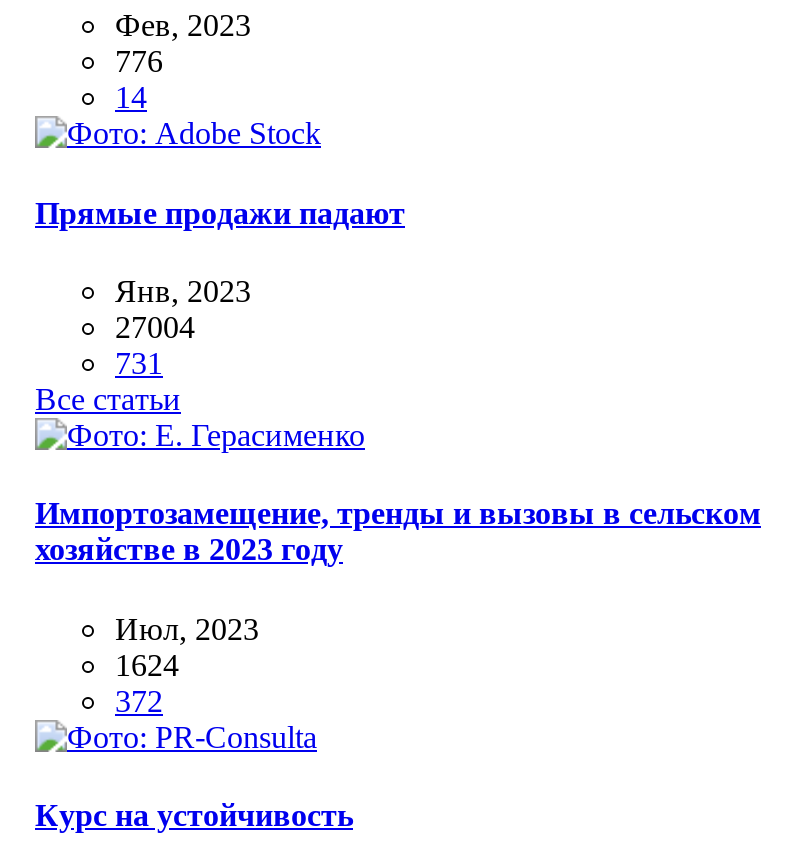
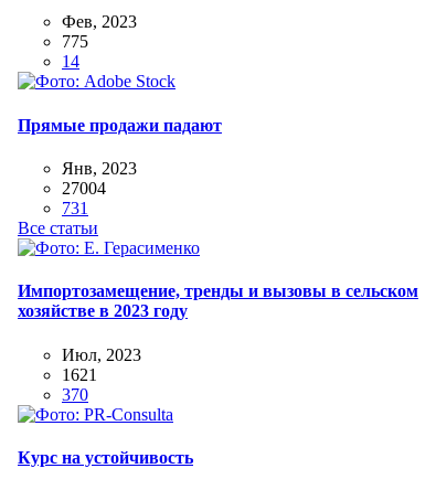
- 776
+ 775

- 1624
+ 1621

- 372
+ 370
